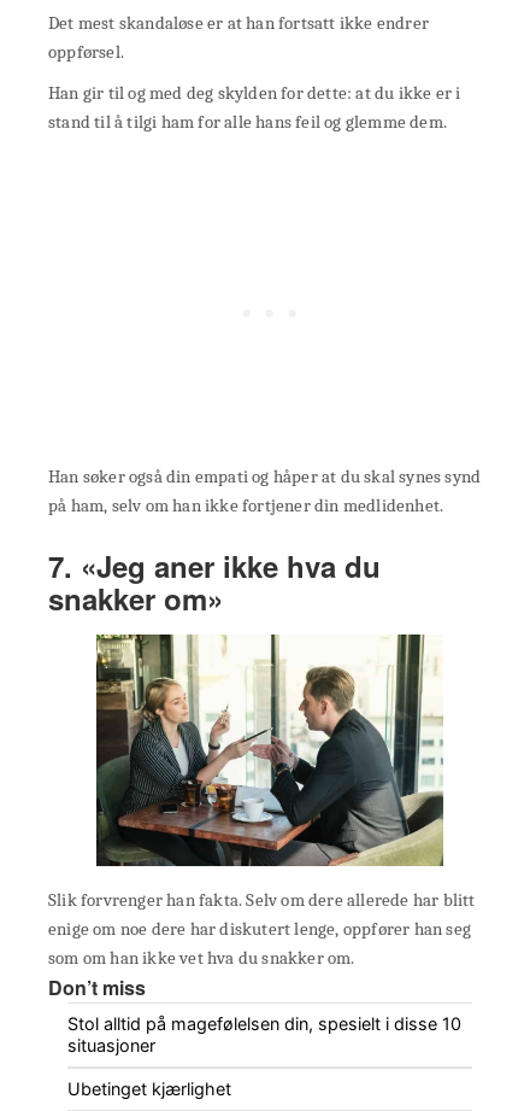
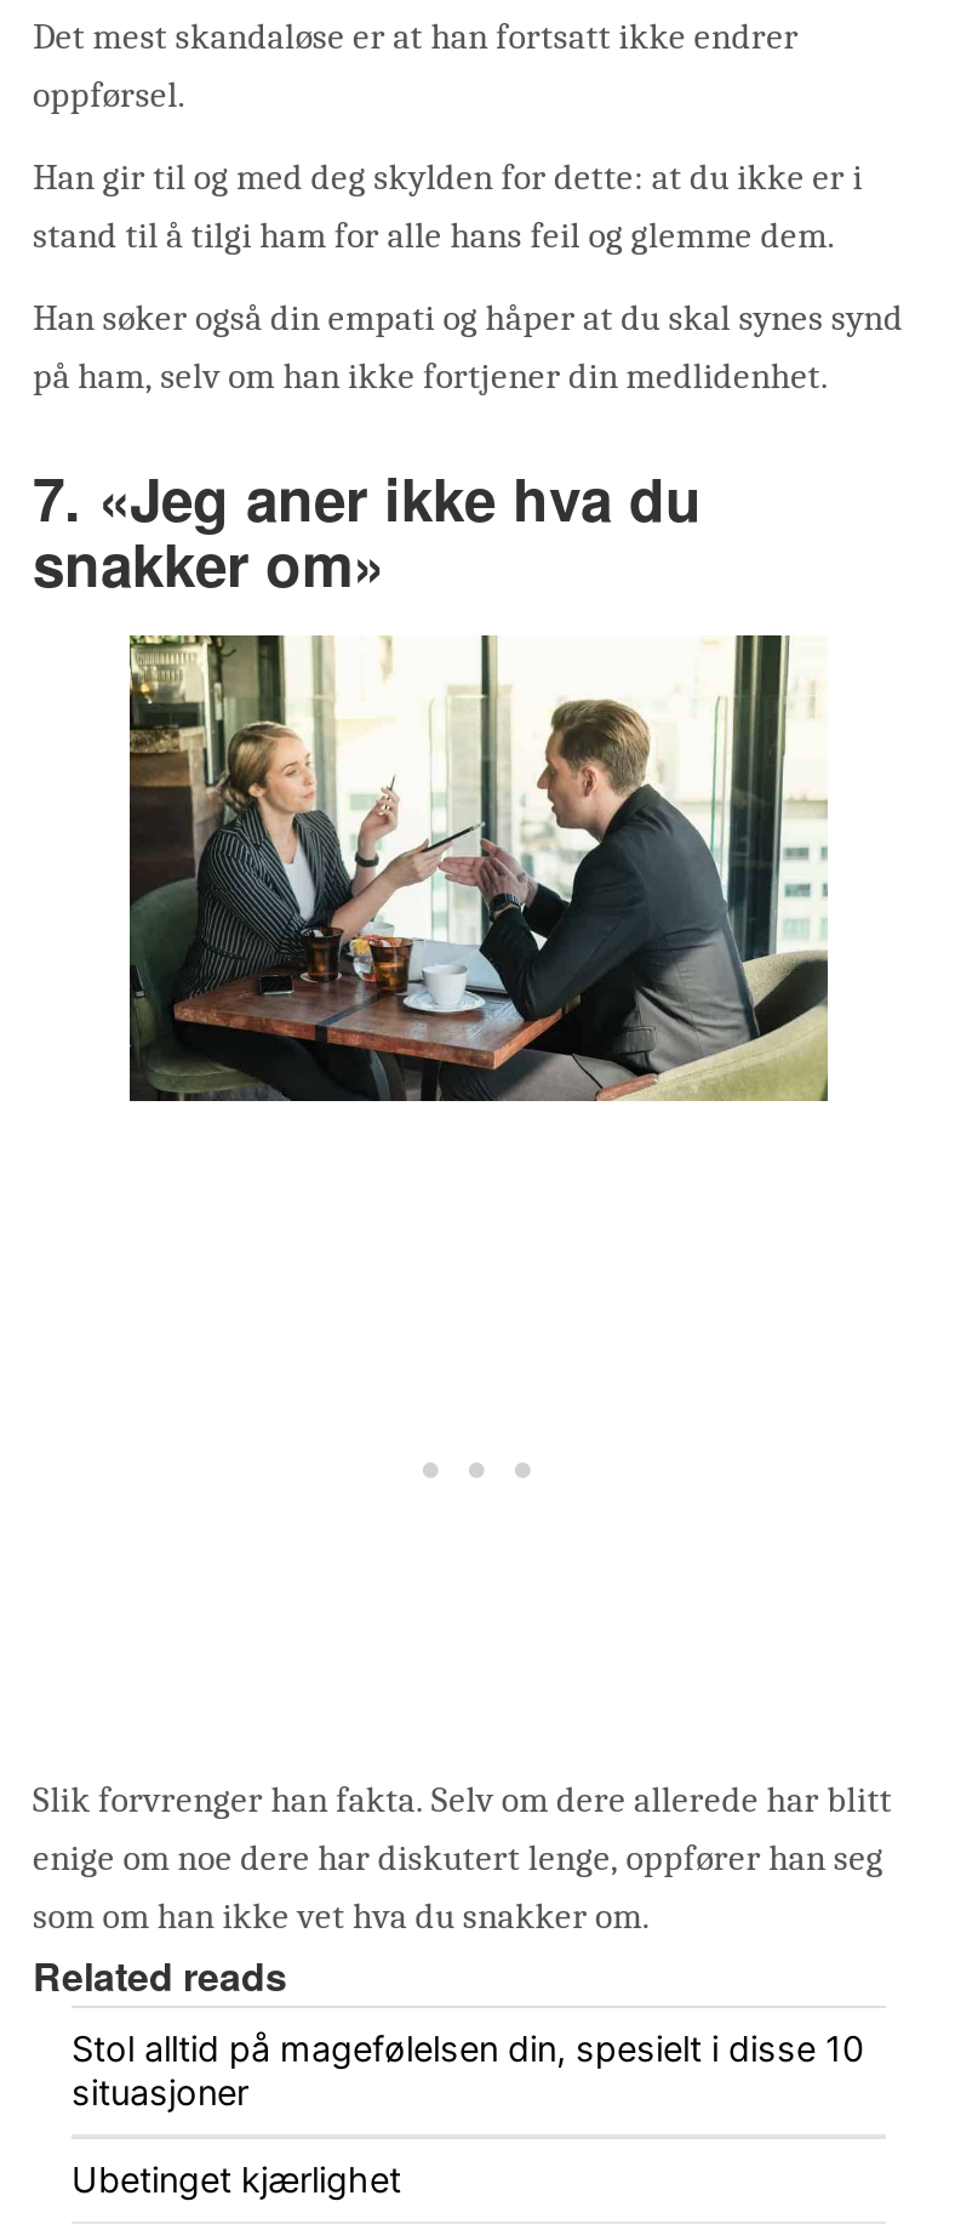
moved up: Han søker også din empati og håper at du skal synes synd | på ham, selv om han ikke fortjener din medlidenhet. | 7. «Jeg aner ikke hva du | snakker om»

moved up: [image]

- Don’t miss
+ Related reads
